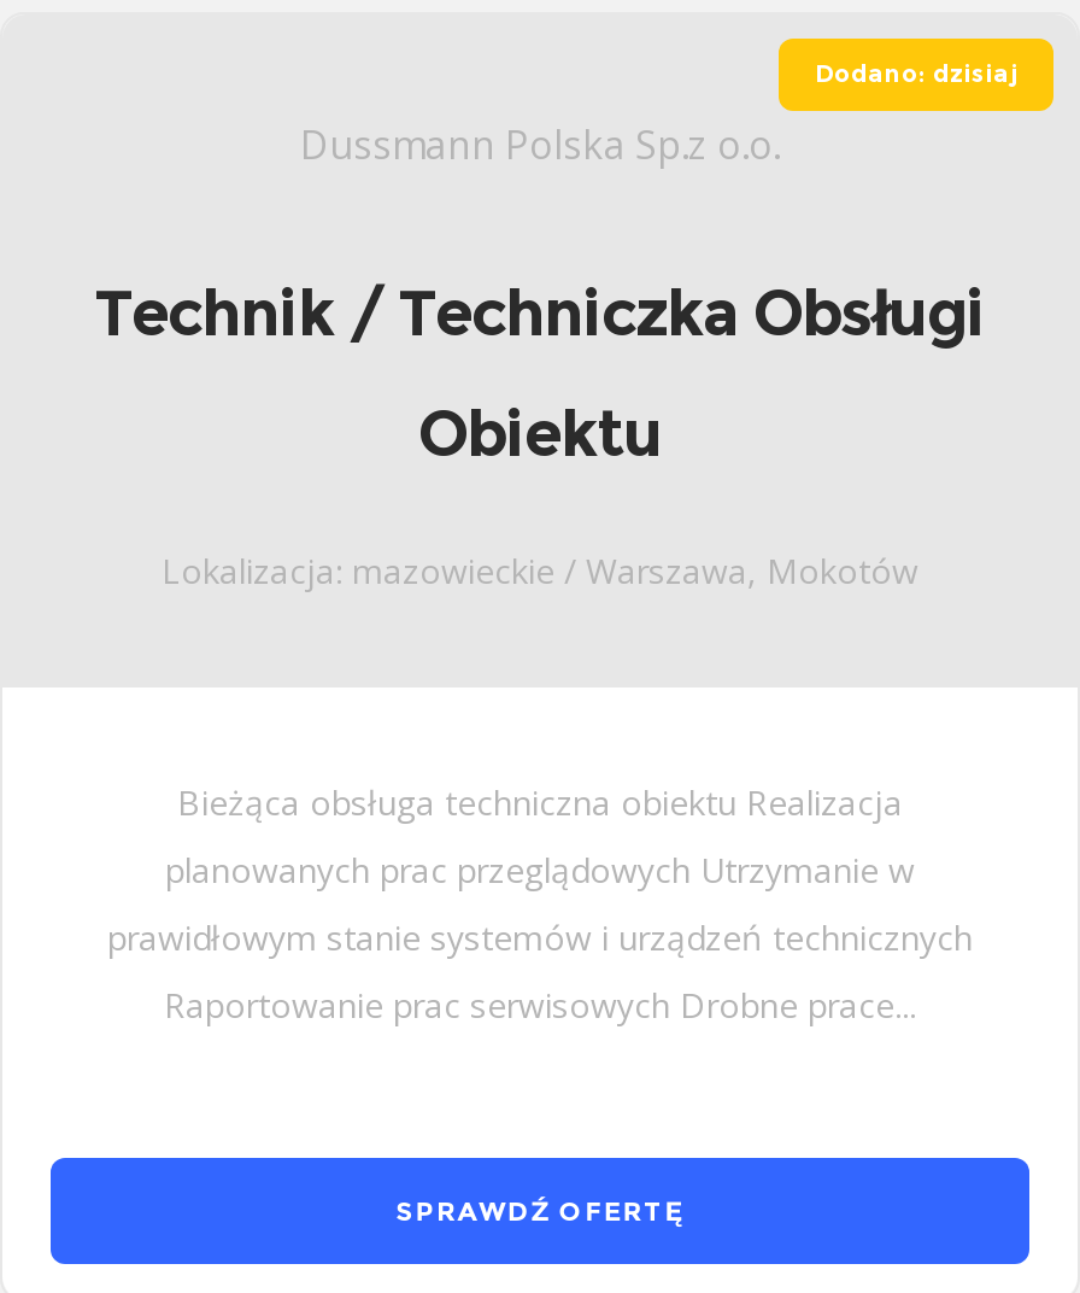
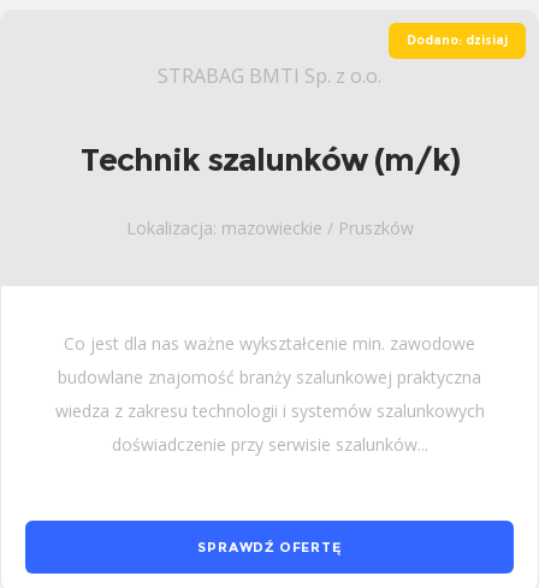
- Dussmann Polska Sp.z o.o.
- Technik / Techniczka Obsługi
- Obiektu
- Lokalizacja: mazowieckie / Warszawa, Mokotów
+ STRABAG BMTI Sp. z o.o.
+ Technik szalunków (m/k)
+ Lokalizacja: mazowieckie / Pruszków

- Bieżąca obsługa techniczna obiektu Realizacja
- planowanych prac przeglądowych Utrzymanie w
- prawidłowym stanie systemów i urządzeń technicznych
- Raportowanie prac serwisowych Drobne prace...
+ Co jest dla nas ważne wykształcenie min. zawodowe
+ budowlane znajomość branży szalunkowej praktyczna
+ wiedza z zakresu technologii i systemów szalunkowych
+ doświadczenie przy serwisie szalunków...
